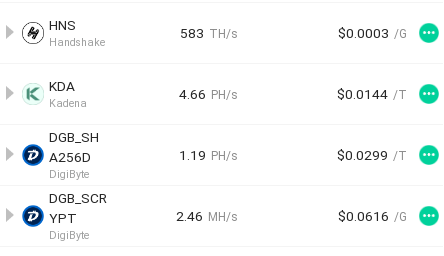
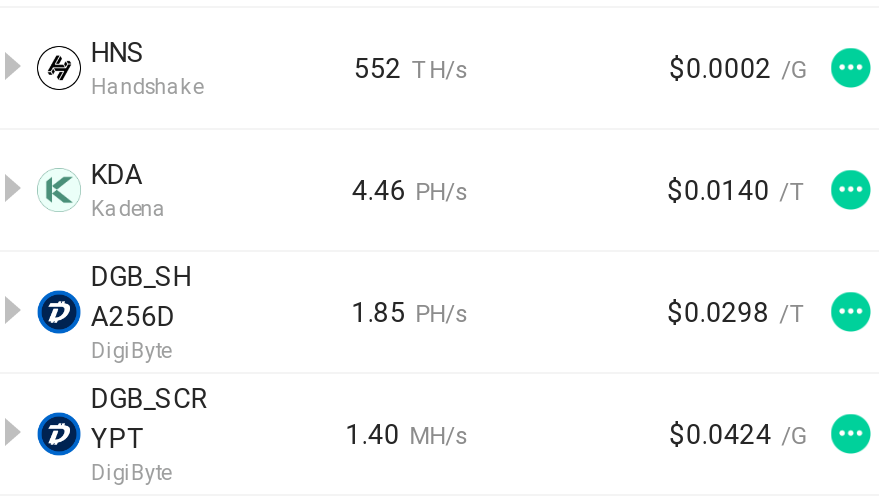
- 583 TH/s
+ 552 TH/s

- $0.0003 /G
+ $0.0002 /G

- 4.66 PH/s
+ 4.46 PH/s

- $0.0144 /T
+ $0.0140 /T

- 1.19 PH/s
+ 1.85 PH/s

- $0.0299 /T
+ $0.0298 /T

- 2.46 MH/s
+ 1.40 MH/s

- $0.0616 /G
+ $0.0424 /G
